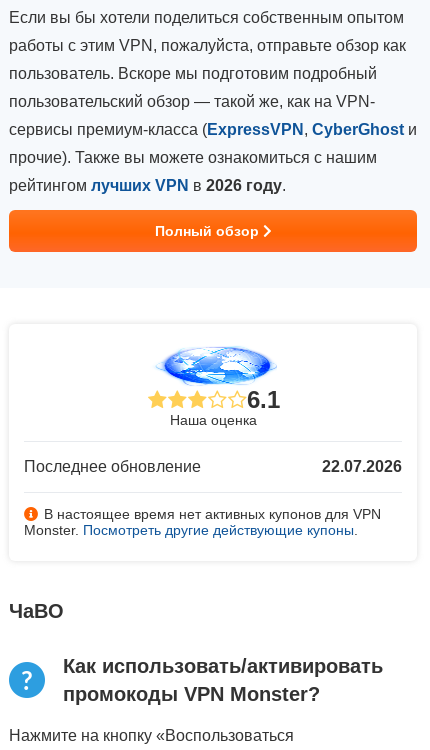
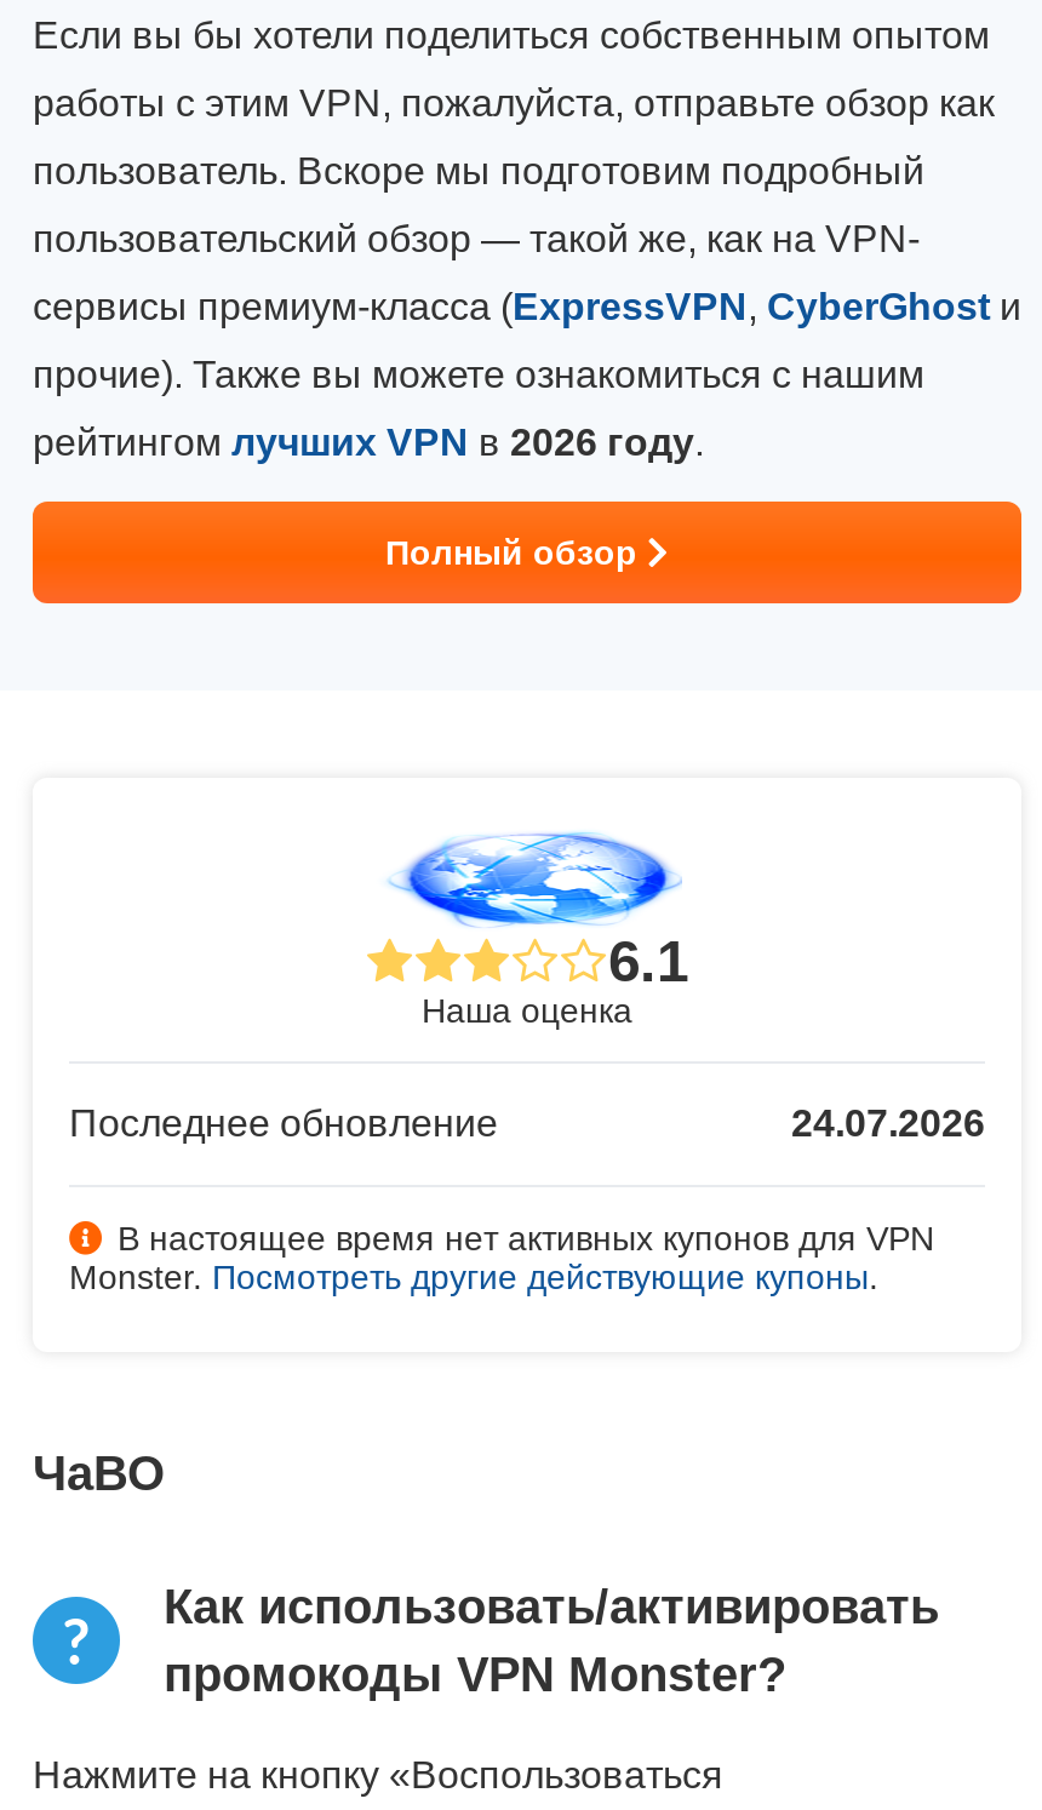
- 22.07.2026
+ 24.07.2026
